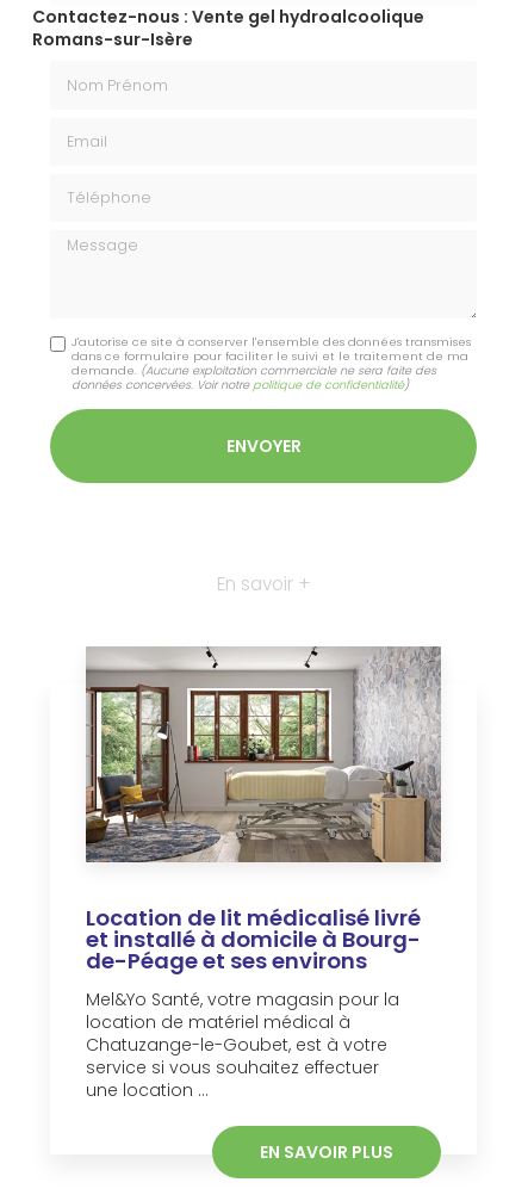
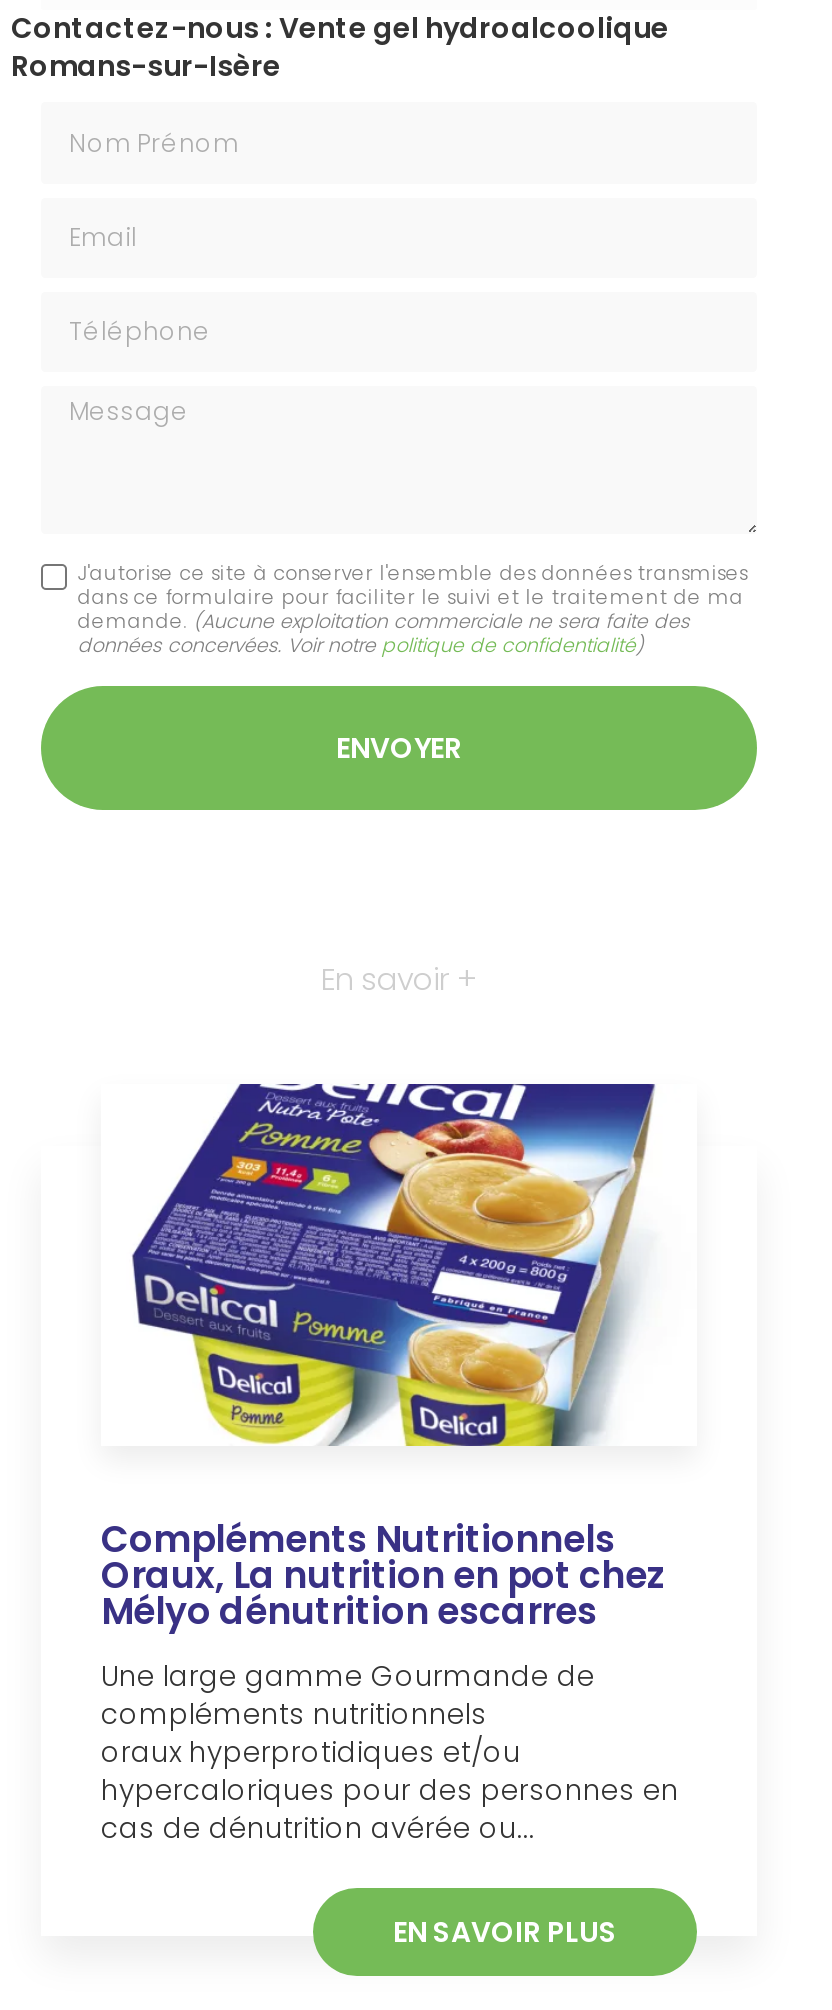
- [image]
- Location de lit médicalisé livré
- et installé à domicile à Bourg-
- de-Péage et ses environs
- Mel&Yo Santé, votre magasin pour la
- location de matériel médical à
- Chatuzange-le-Goubet, est à votre
- service si vous souhaitez effectuer
- une location ...
+ [image]
+ Compléments Nutritionnels
+ Oraux, La nutrition en pot chez
+ Mélyo dénutrition escarres
+ Une large gamme Gourmande de
+ compléments nutritionnels
+ oraux hyperprotidiques et/ou
+ hypercaloriques pour des personnes en
+ cas de dénutrition avérée ou...
